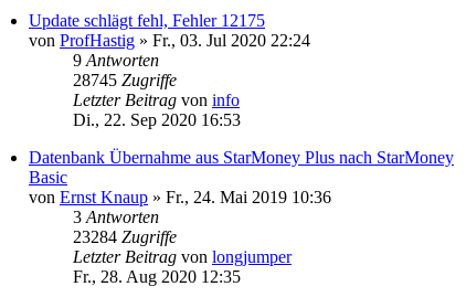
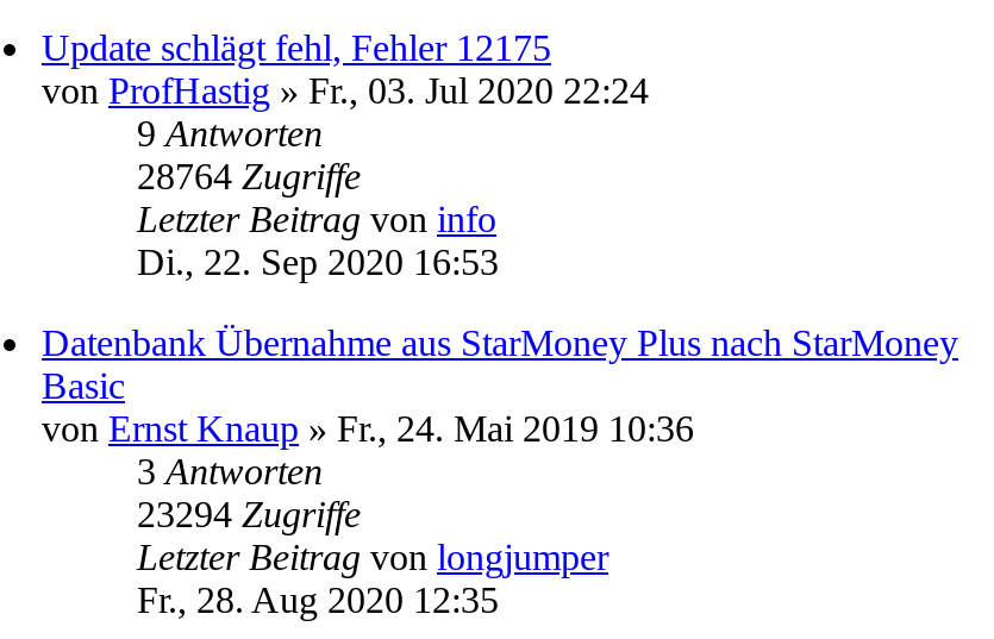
- 28745 Zugriffe
+ 28764 Zugriffe

- 23284 Zugriffe
+ 23294 Zugriffe
